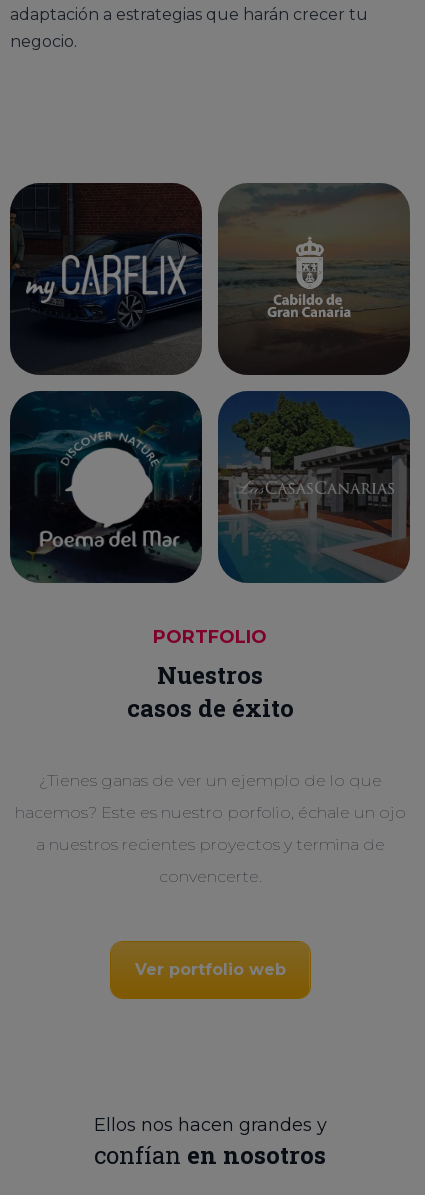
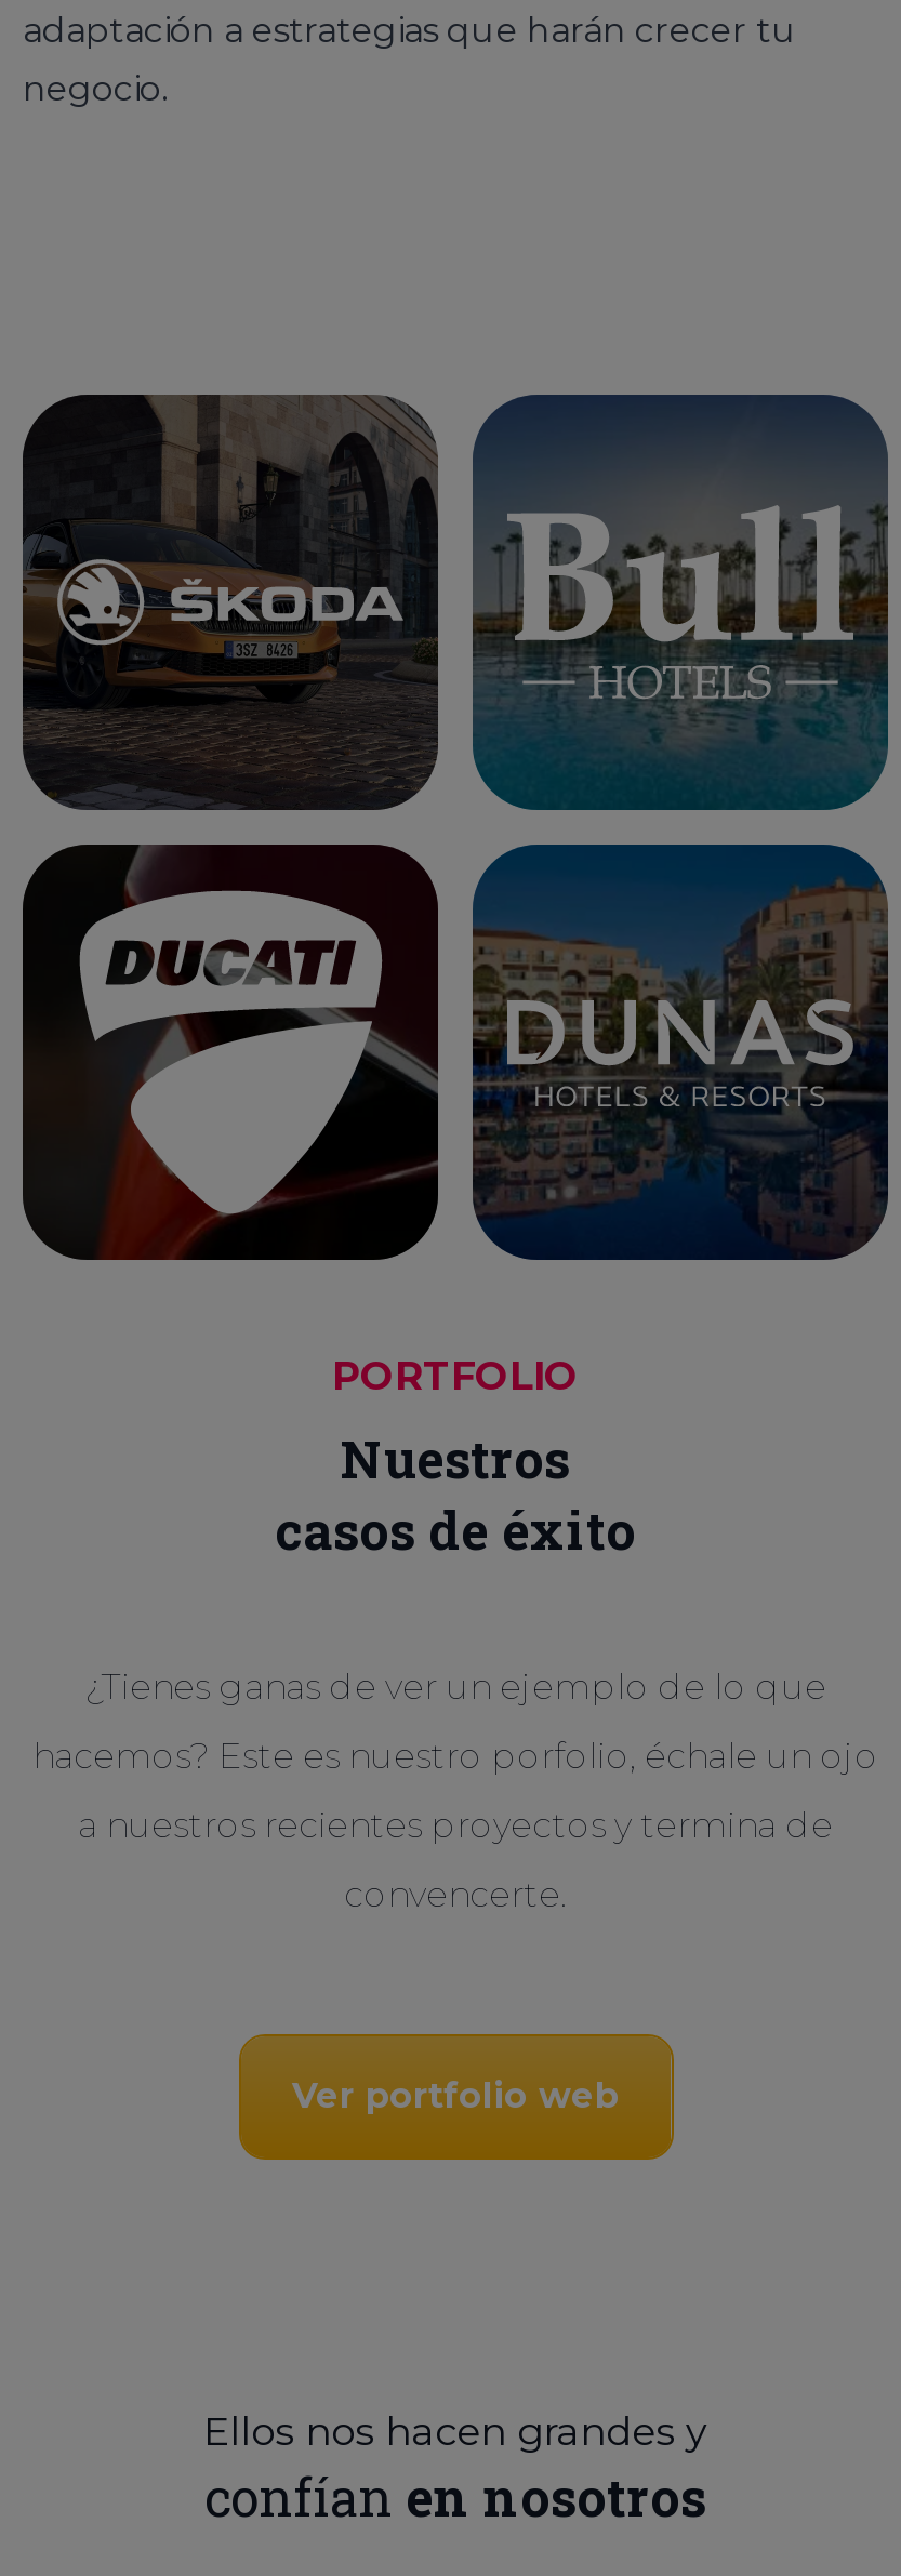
- [image]
+ [image]

- [image]
+ [image]

- [image]
+ [image]

- [image]
+ [image]
